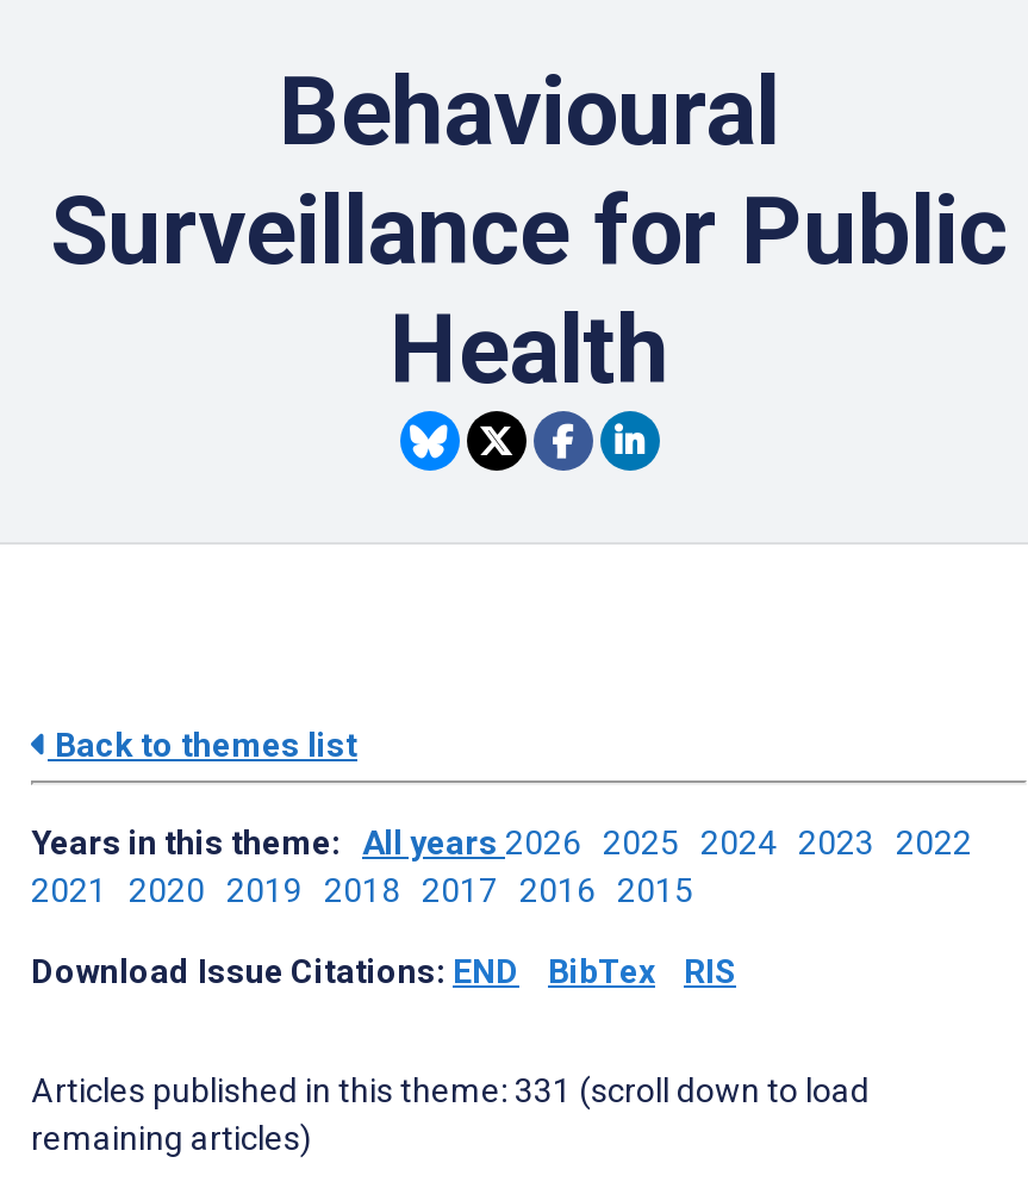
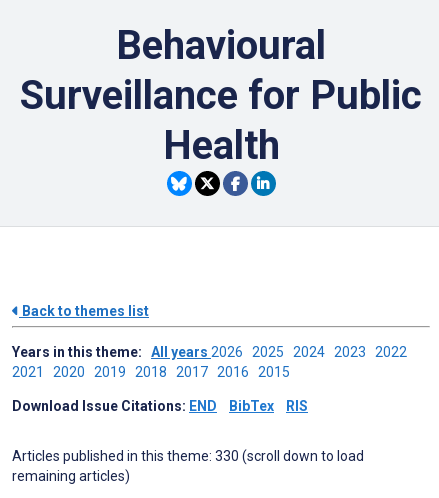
- Articles published in this theme: 331 (scroll down to load
+ Articles published in this theme: 330 (scroll down to load
